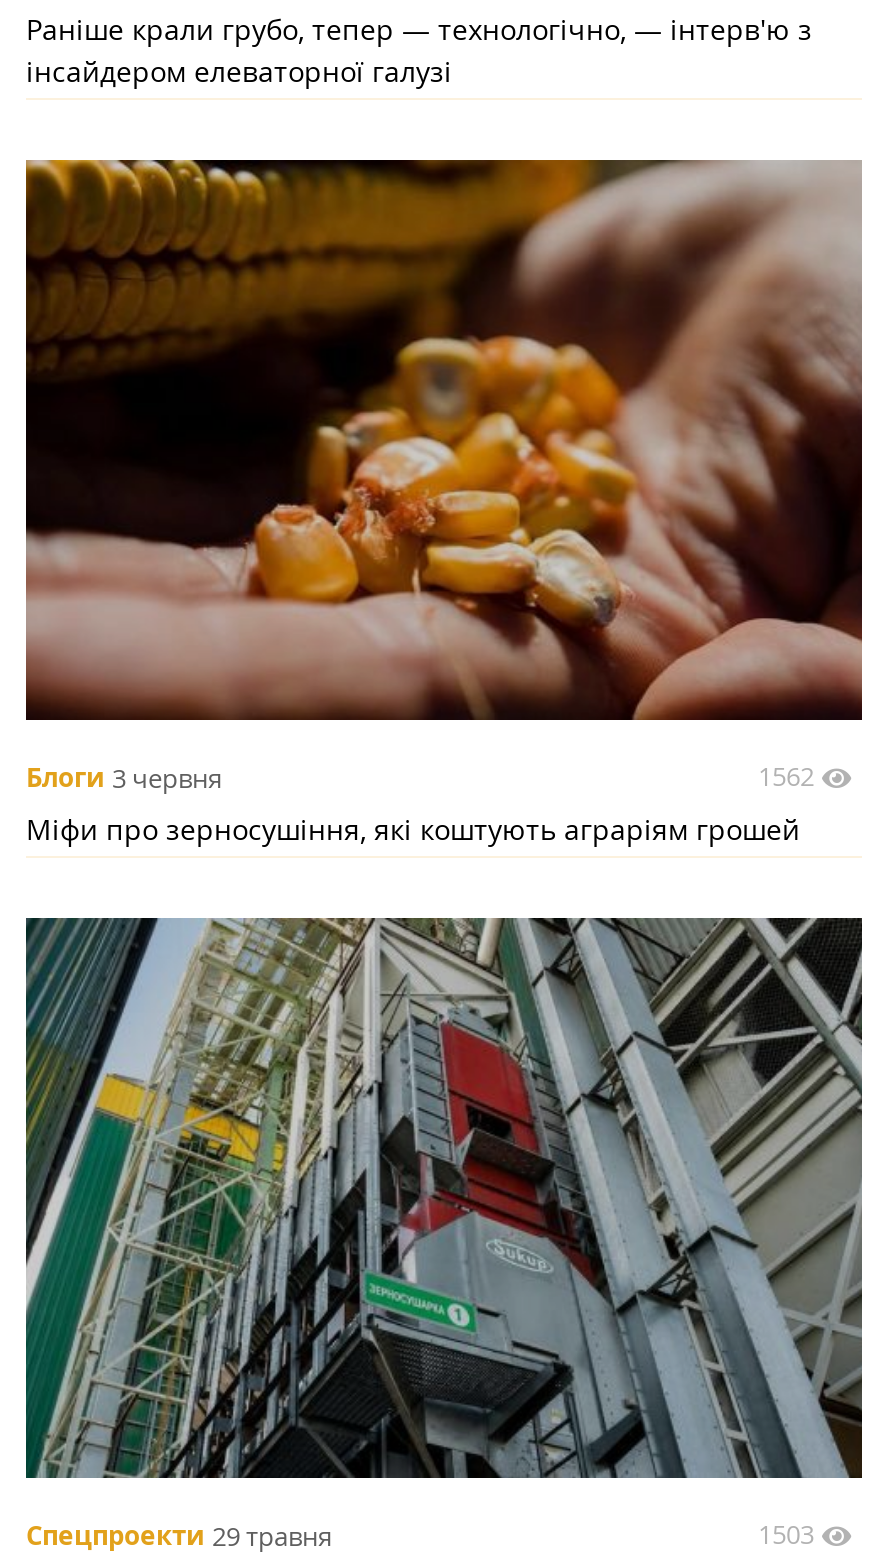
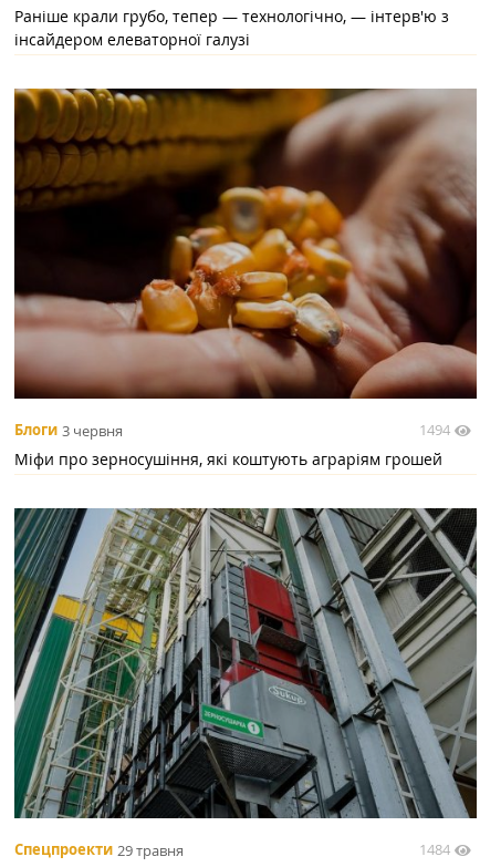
- 1562
+ 1494

- 1503
+ 1484
